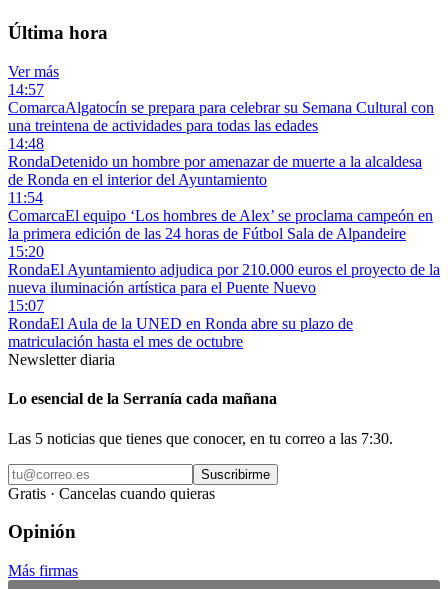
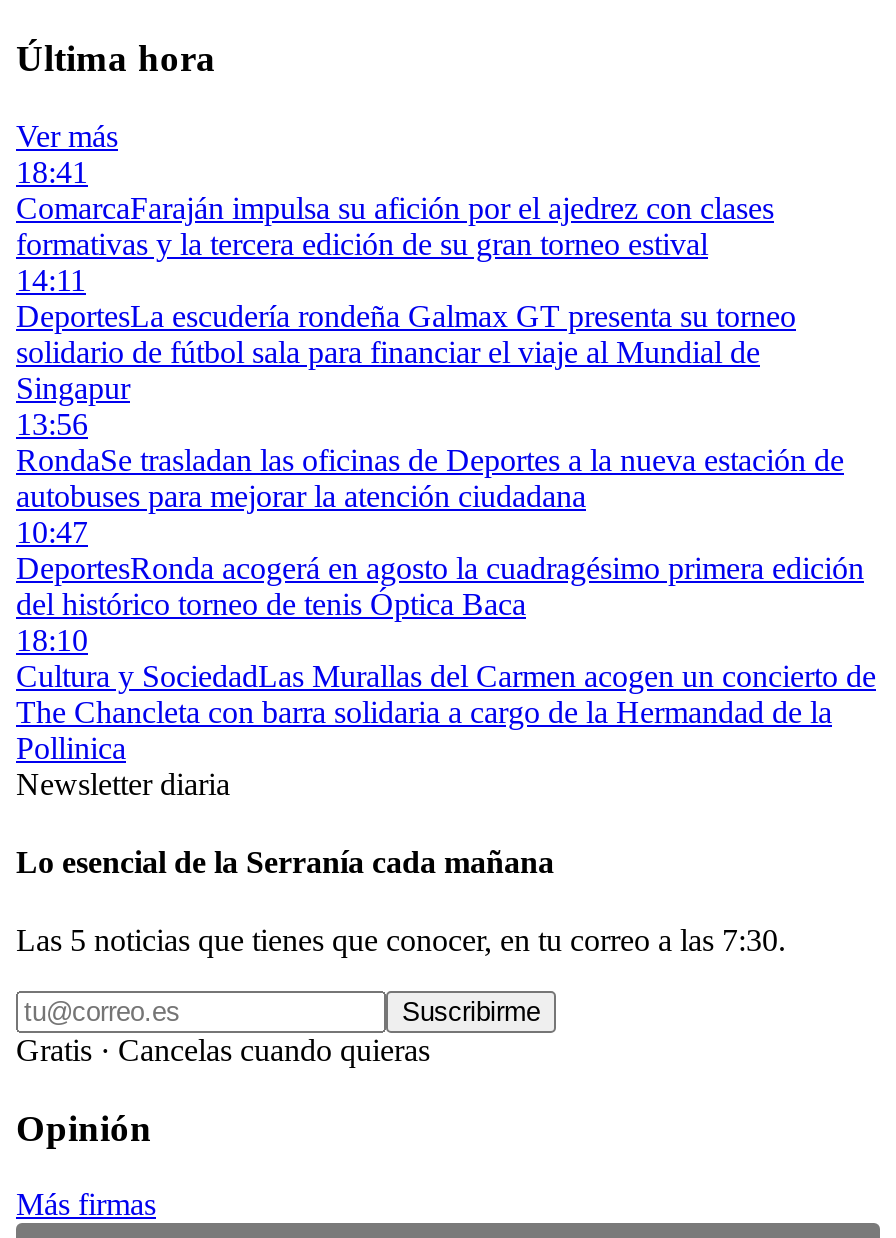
- 14:57
- ComarcaAlgatocín se prepara para celebrar su Semana Cultural con
- una treintena de actividades para todas las edades
- 14:48
- RondaDetenido un hombre por amenazar de muerte a la alcaldesa
- de Ronda en el interior del Ayuntamiento
- 11:54
- ComarcaEl equipo ‘Los hombres de Alex’ se proclama campeón en
- la primera edición de las 24 horas de Fútbol Sala de Alpandeire
- 15:20
- RondaEl Ayuntamiento adjudica por 210.000 euros el proyecto de la
- nueva iluminación artística para el Puente Nuevo
- 15:07
- RondaEl Aula de la UNED en Ronda abre su plazo de
- matriculación hasta el mes de octubre
+ 18:41
+ ComarcaFaraján impulsa su afición por el ajedrez con clases
+ formativas y la tercera edición de su gran torneo estival
+ 14:11
+ DeportesLa escudería rondeña Galmax GT presenta su torneo
+ solidario de fútbol sala para financiar el viaje al Mundial de
+ Singapur
+ 13:56
+ RondaSe trasladan las oficinas de Deportes a la nueva estación de
+ autobuses para mejorar la atención ciudadana
+ 10:47
+ DeportesRonda acogerá en agosto la cuadragésimo primera edición
+ del histórico torneo de tenis Óptica Baca
+ 18:10
+ Cultura y SociedadLas Murallas del Carmen acogen un concierto de
+ The Chancleta con barra solidaria a cargo de la Hermandad de la
+ Pollinica
